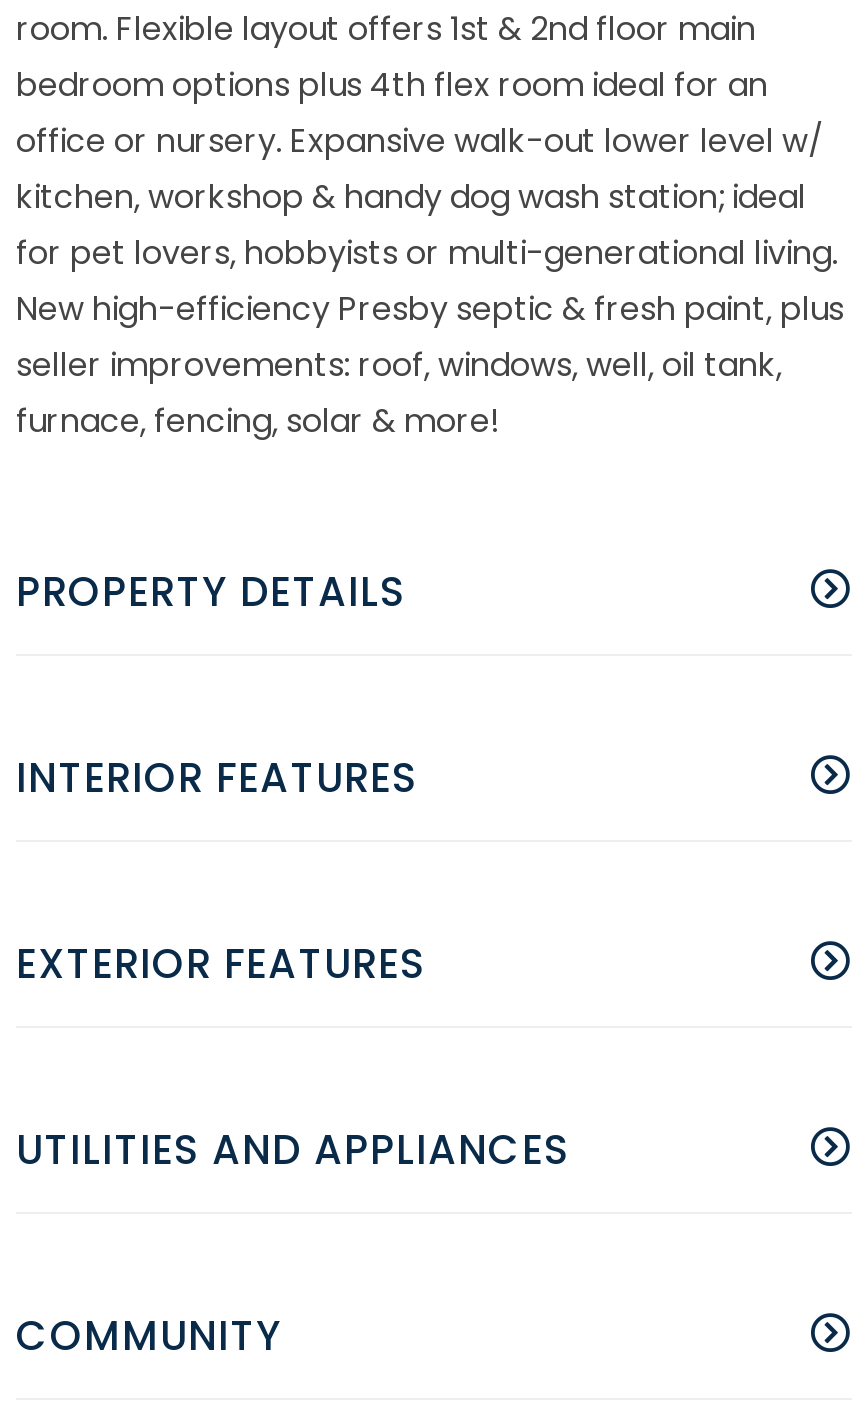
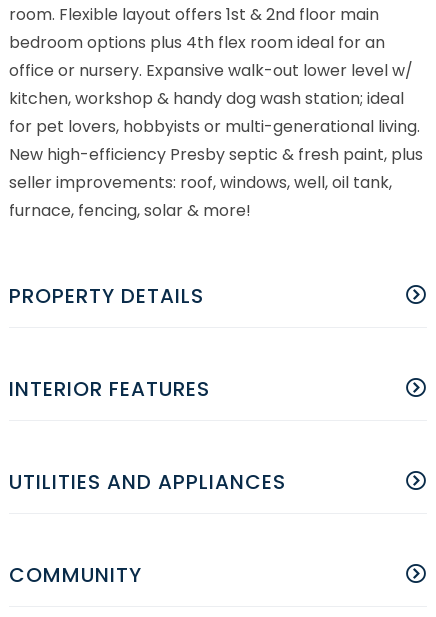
- EXTERIOR FEATURES
